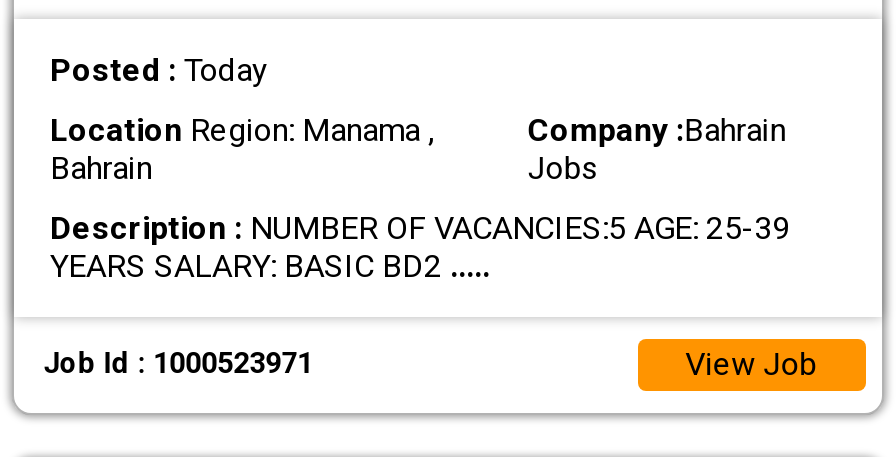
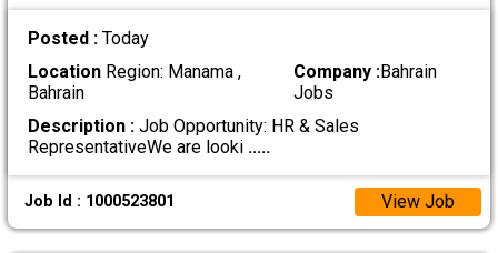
- Description : NUMBER OF VACANCIES:5 AGE: 25-39
- YEARS SALARY: BASIC BD2.....
+ Description : Job Opportunity: HR & Sales
+ Representative We are looki.....

- Job Id : 1000523971
+ Job Id : 1000523801
